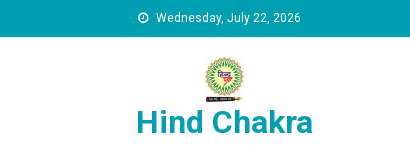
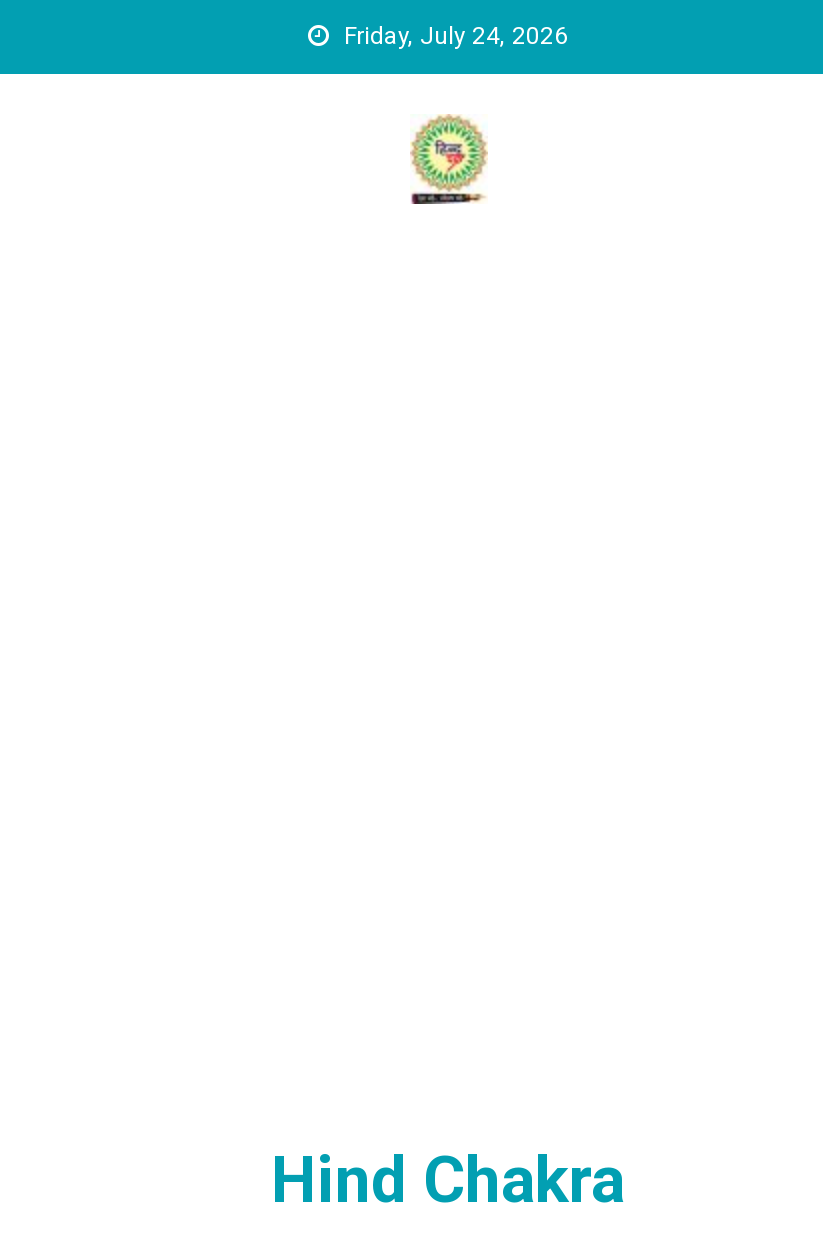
- Wednesday, July 22, 2026
+ Friday, July 24, 2026
